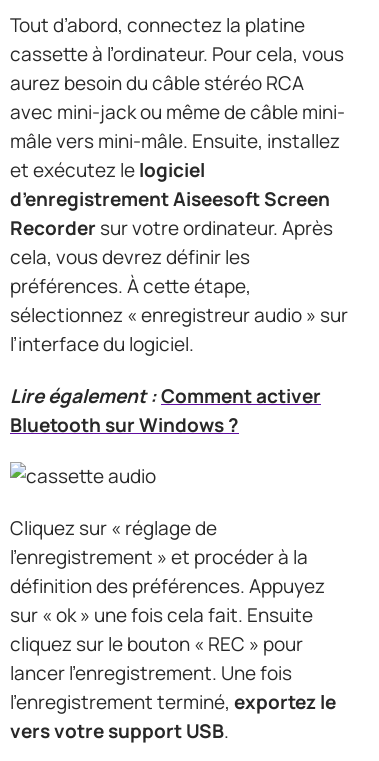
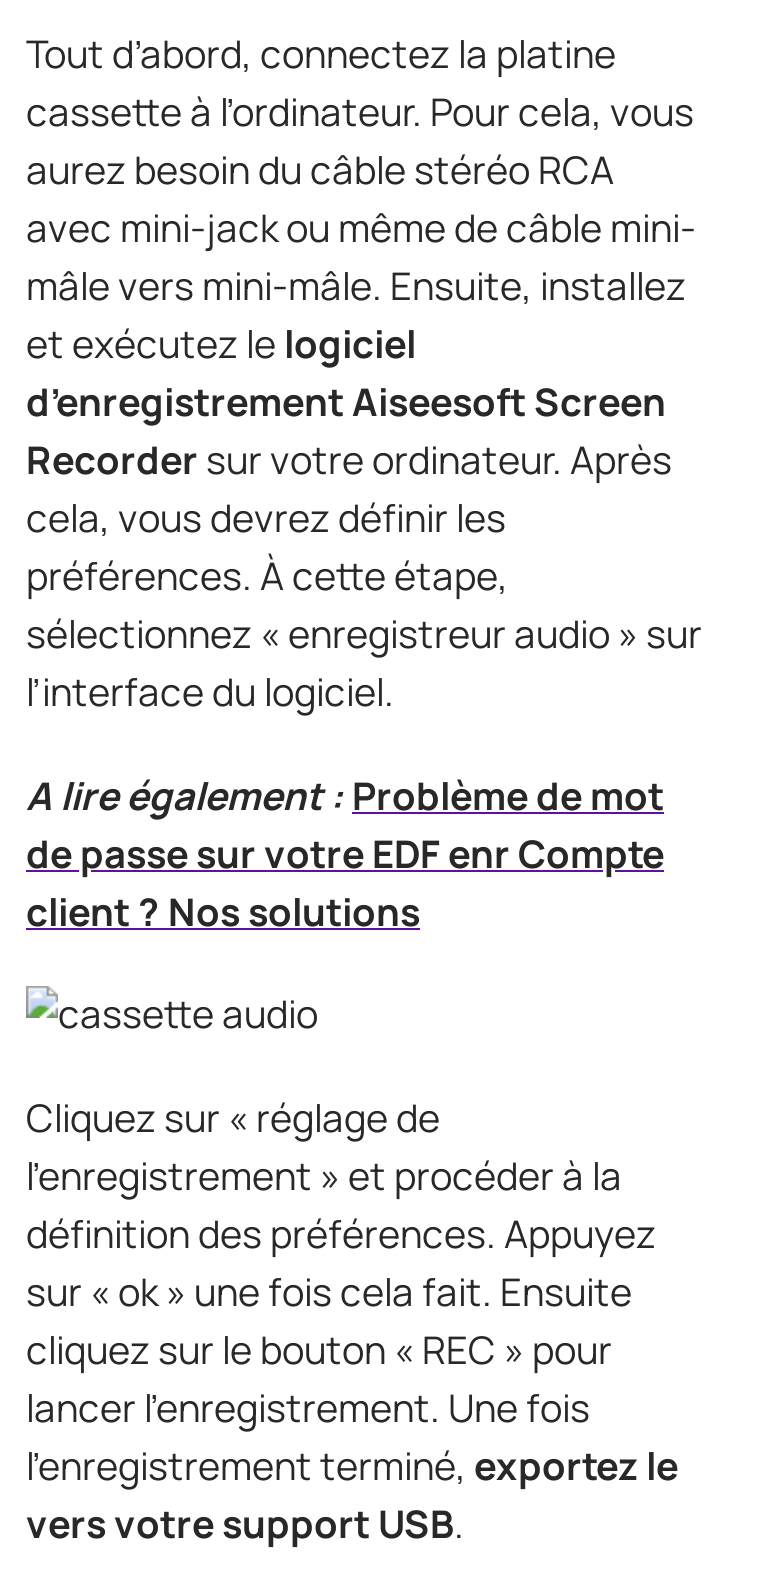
- Lire également : Comment activer
- Bluetooth sur Windows ?
+ A lire également : Problème de mot
+ de passe sur votre EDF enr Compte
+ client ? Nos solutions
